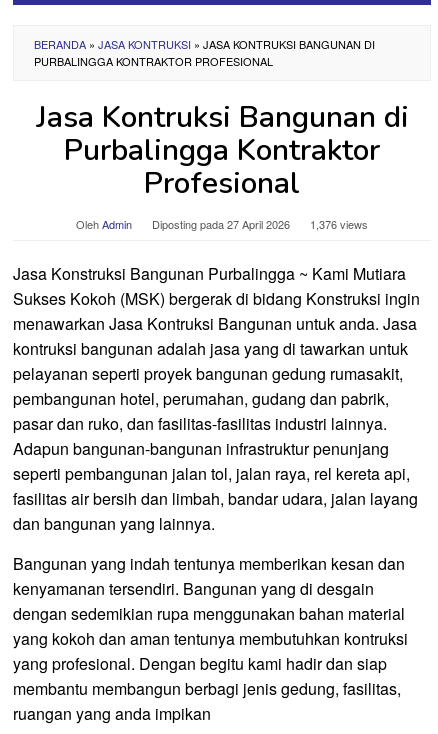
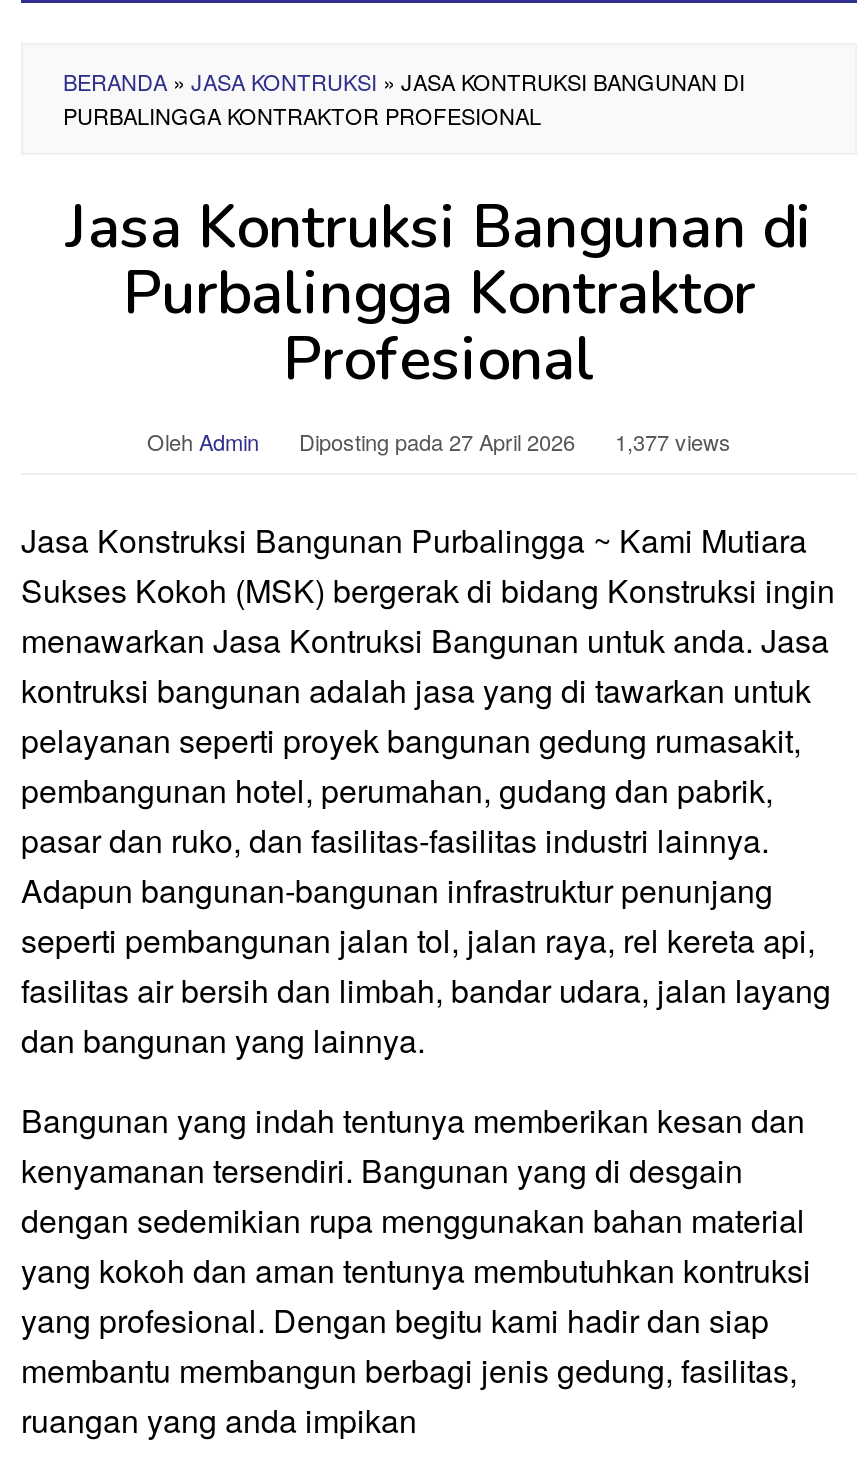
- Oleh Admin Diposting pada 27 April 2026 1,376 views
+ Oleh Admin Diposting pada 27 April 2026 1,377 views
